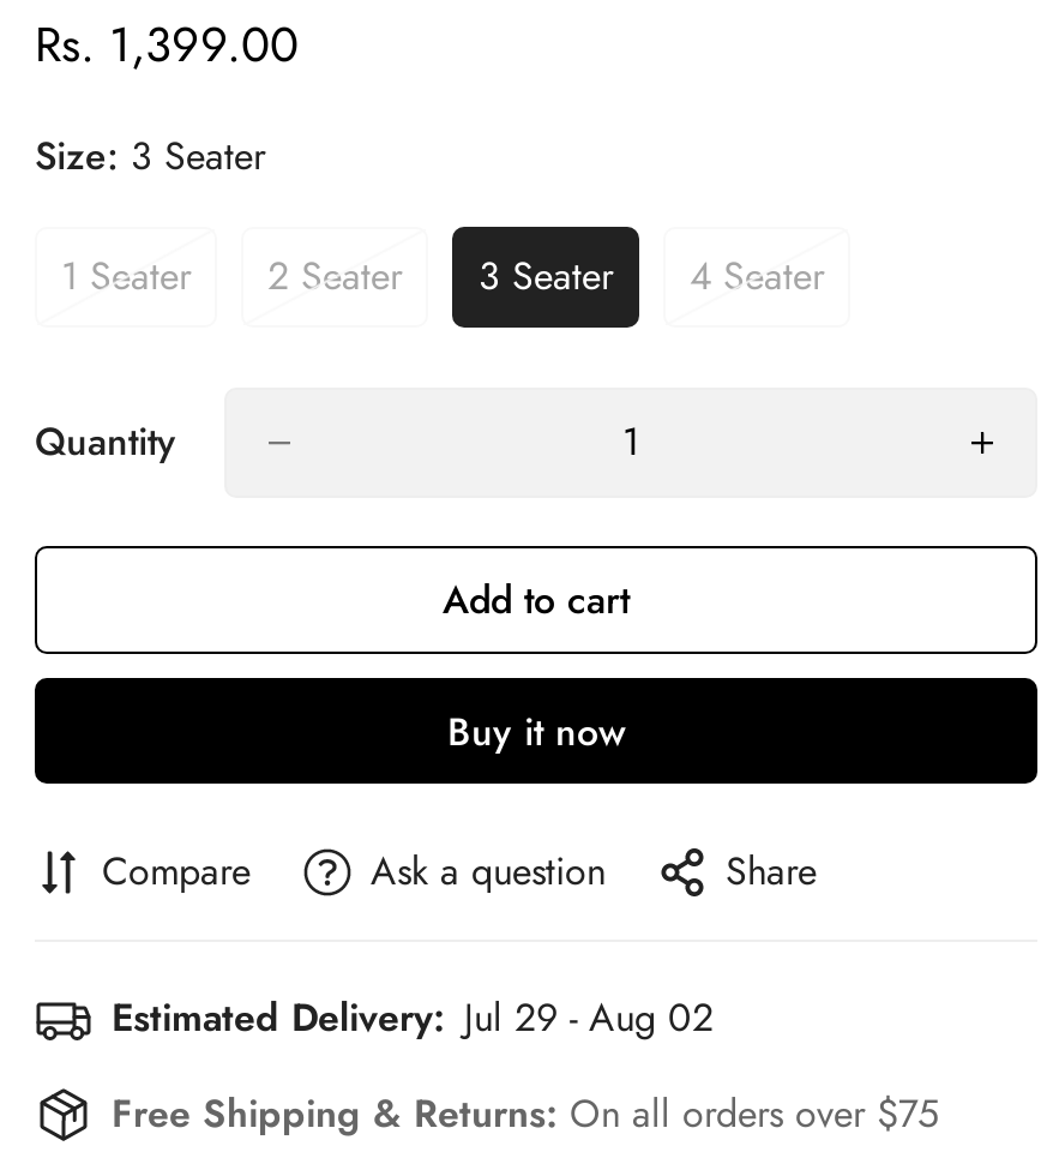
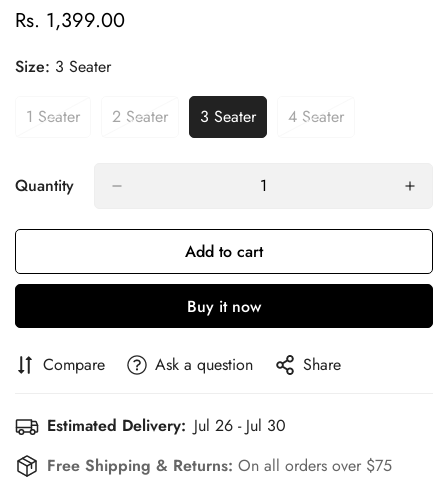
- Estimated Delivery: Jul 29 - Aug 02
+ Estimated Delivery: Jul 26 - Jul 30
